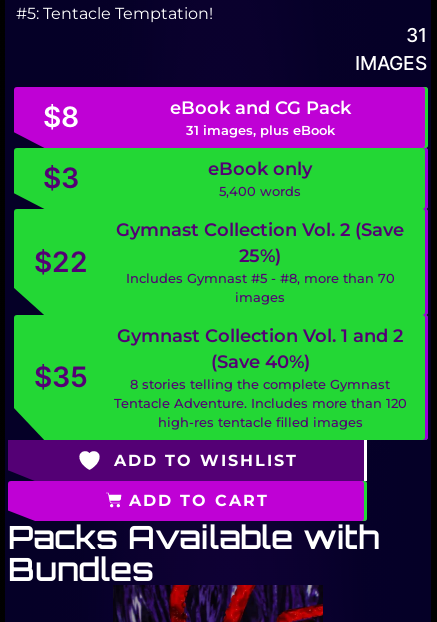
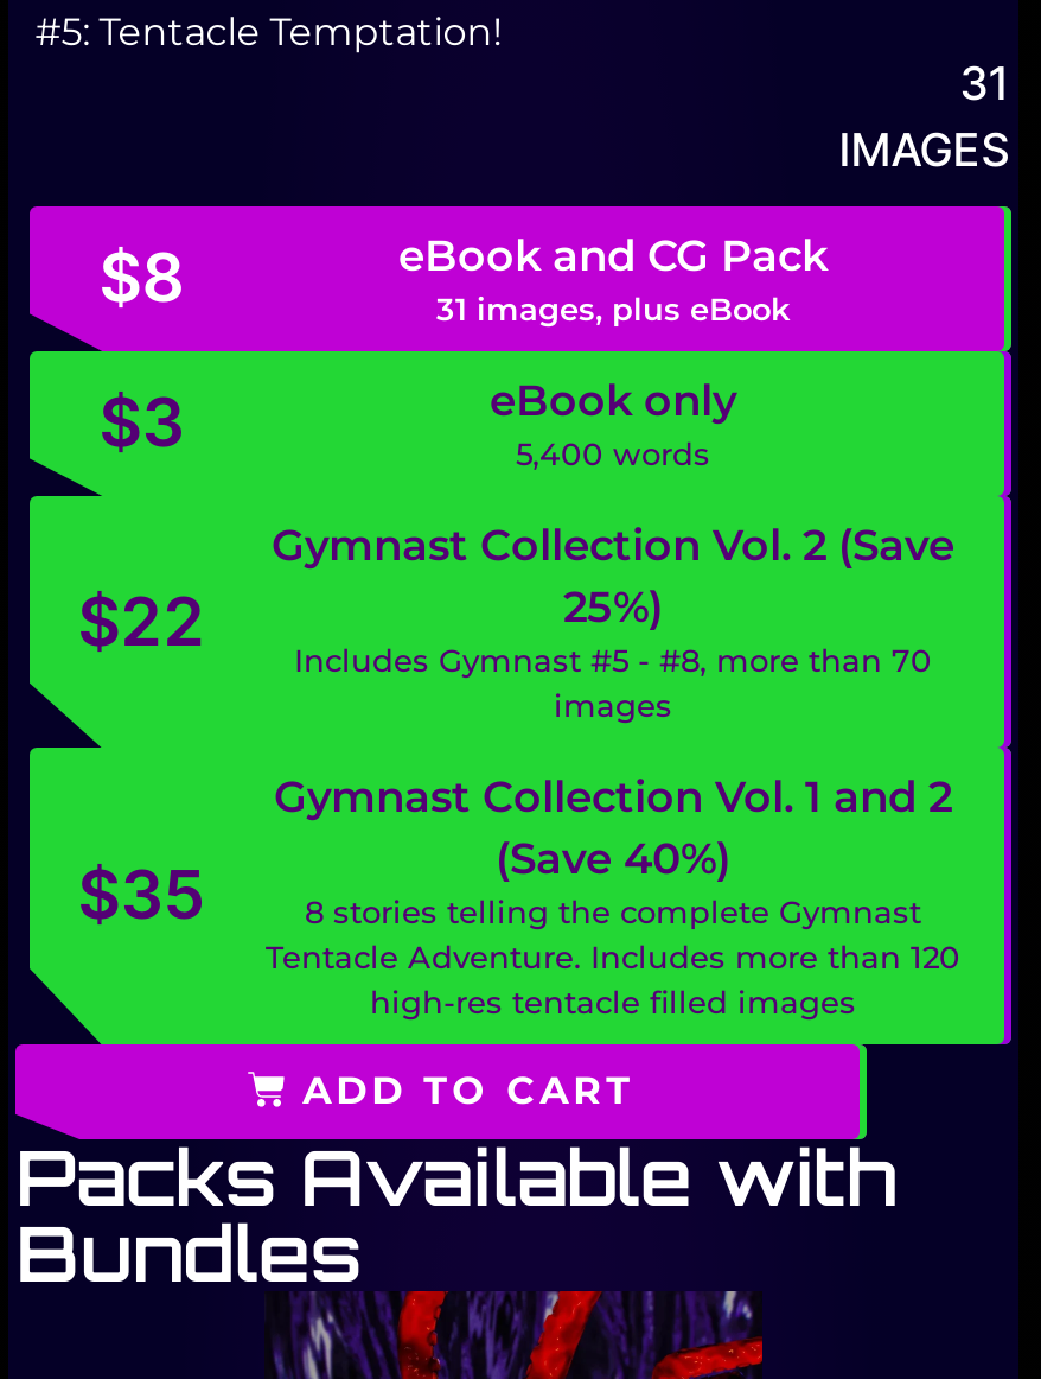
- ADD TO WISHLIST
